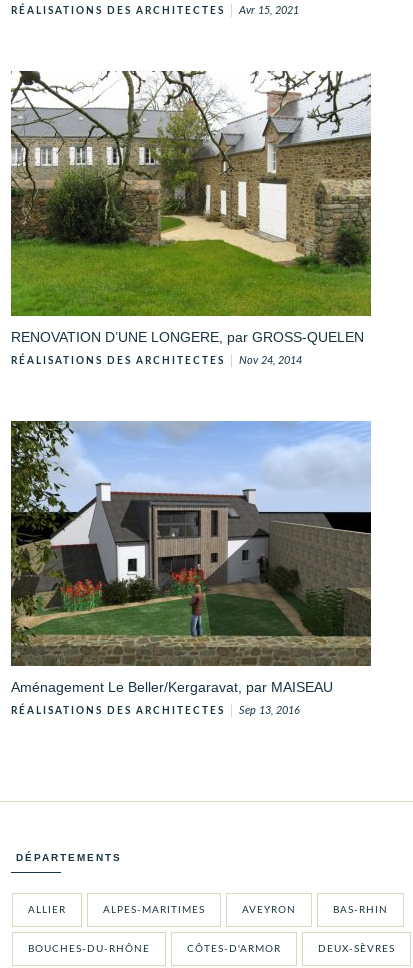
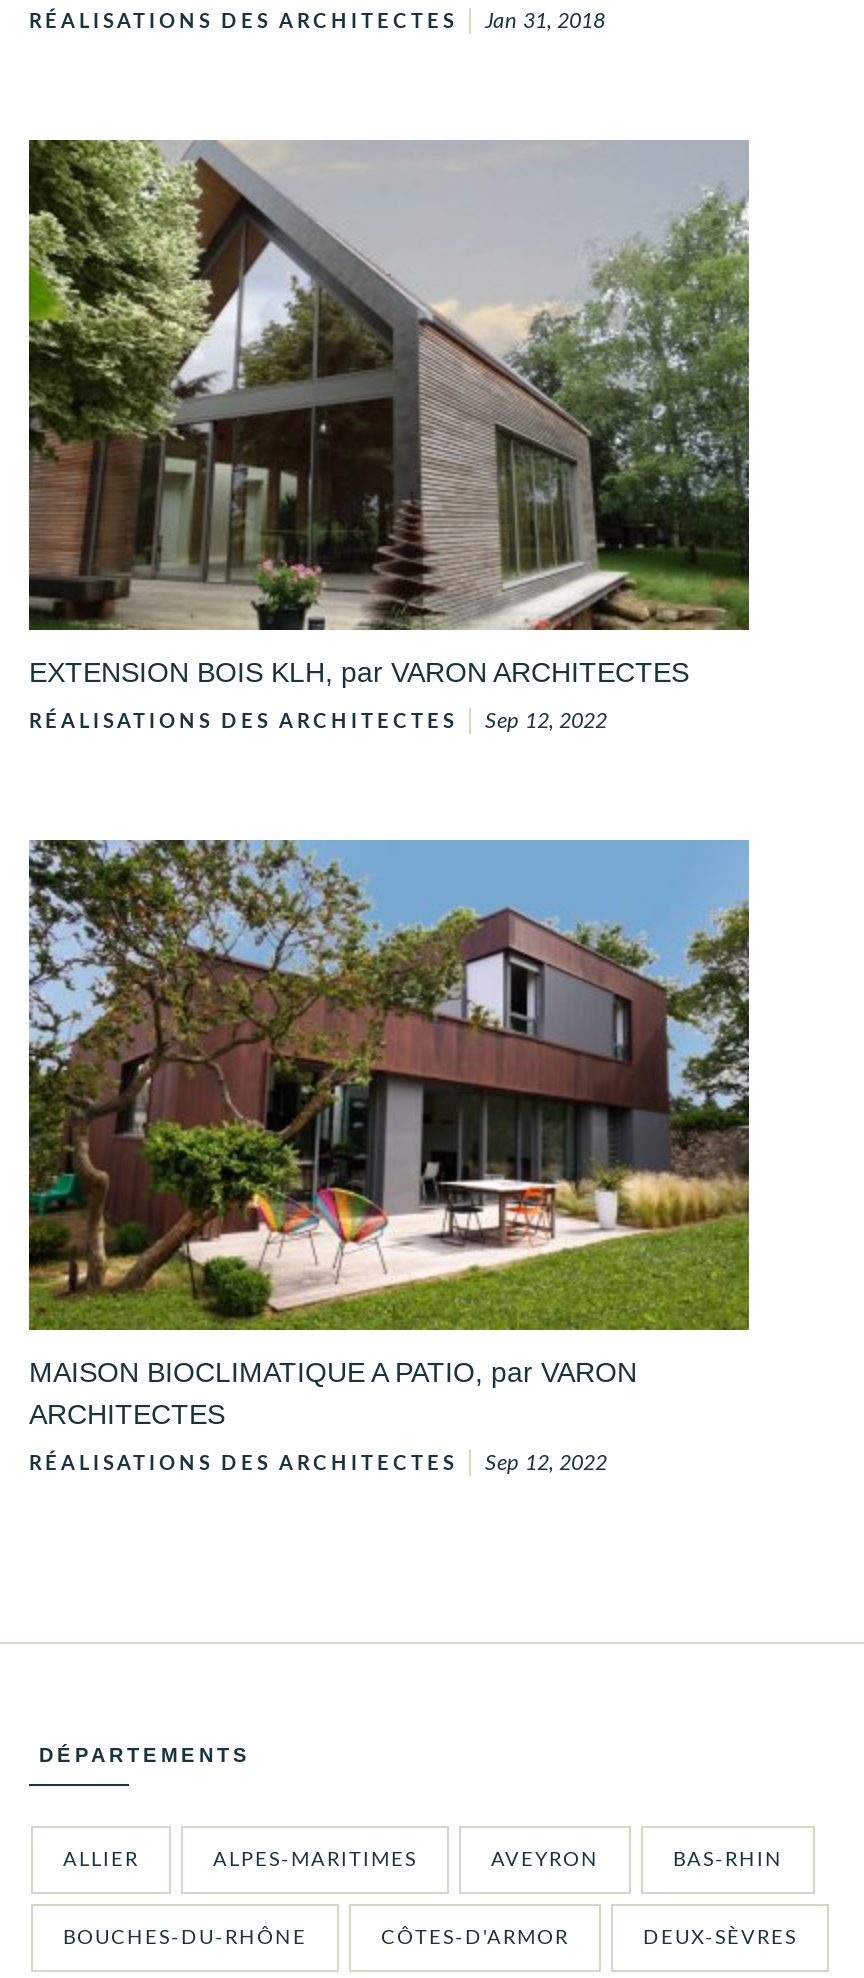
- RÉALISATIONS DES ARCHITECTES Avr 15, 2021
+ RÉALISATIONS DES ARCHITECTES Jan 31, 2018

- [image]
- RENOVATION D’UNE LONGERE, par GROSS-QUELEN
+ [image]
+ EXTENSION BOIS KLH, par VARON ARCHITECTES

- RÉALISATIONS DES ARCHITECTES Nov 24, 2014
+ RÉALISATIONS DES ARCHITECTES Sep 12, 2022

- [image]
- Aménagement Le Beller/Kergaravat, par MAISEAU
+ [image]
+ MAISON BIOCLIMATIQUE A PATIO, par VARON
+ ARCHITECTES

- RÉALISATIONS DES ARCHITECTES Sep 13, 2016
+ RÉALISATIONS DES ARCHITECTES Sep 12, 2022
